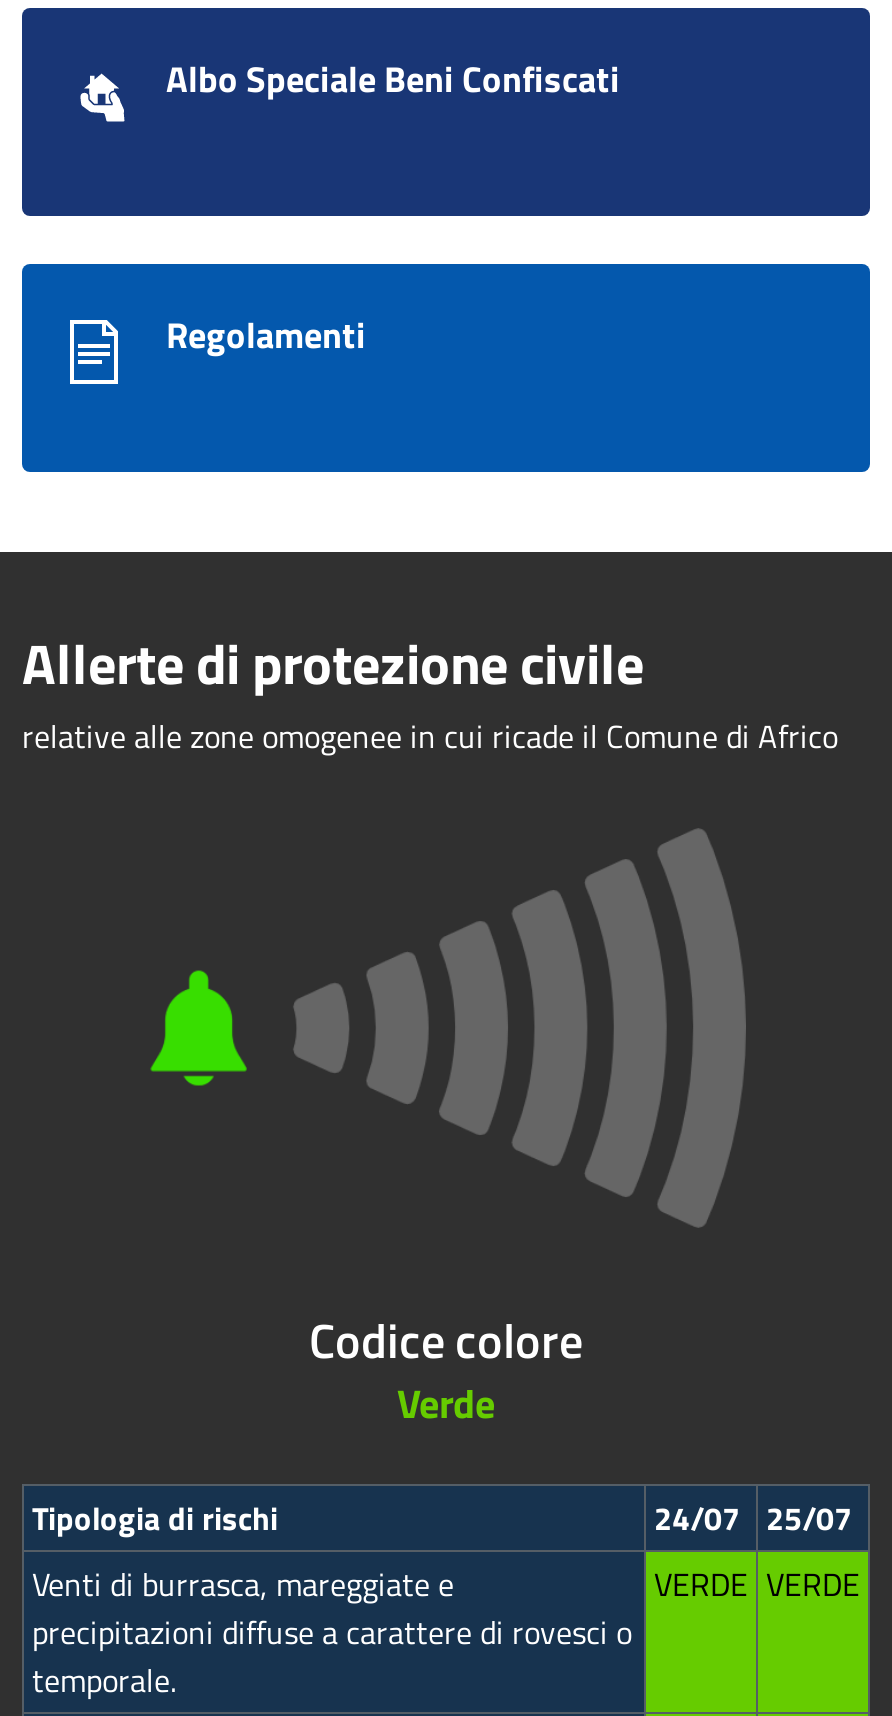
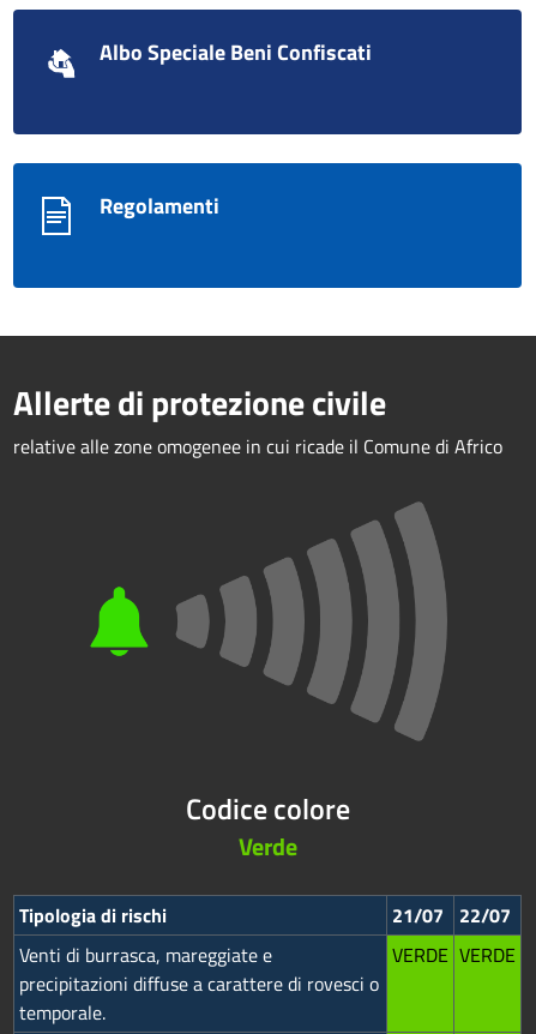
- 24/07 25/07
+ 21/07 22/07
